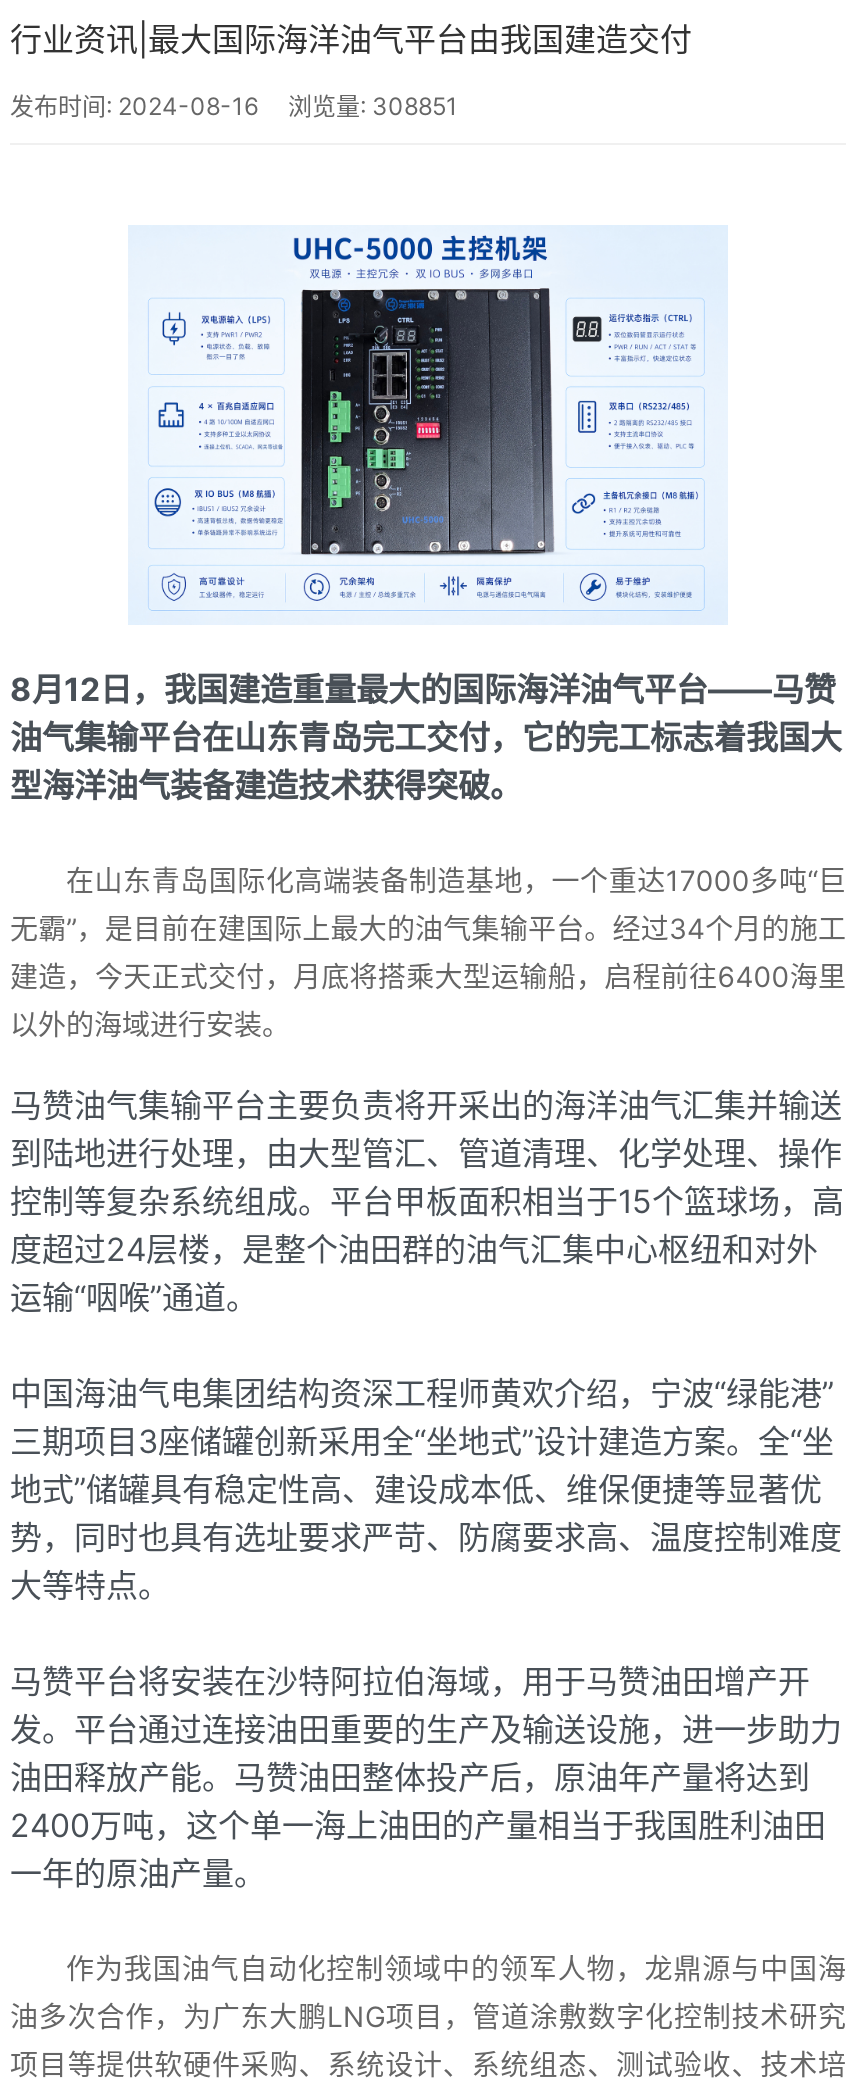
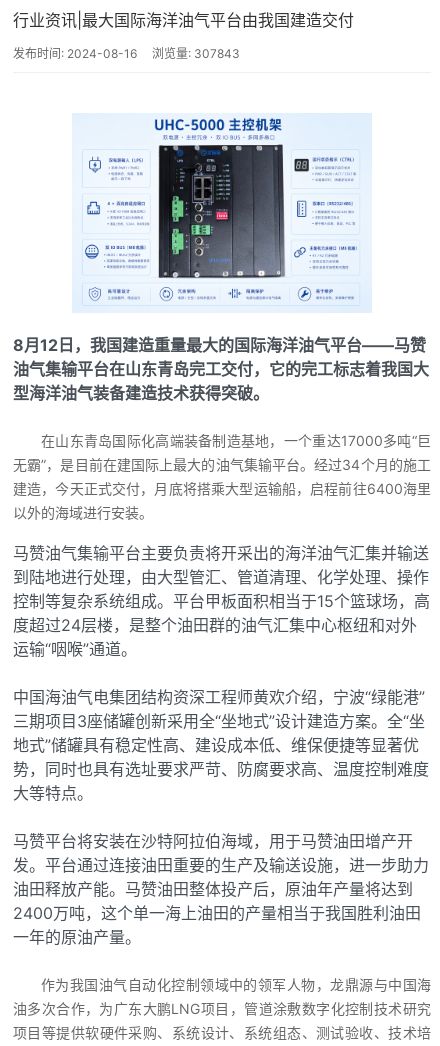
- 发布时间: 2024-08-16 浏览量: 308851
+ 发布时间: 2024-08-16 浏览量: 307843
